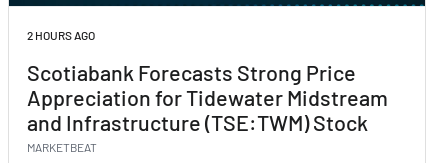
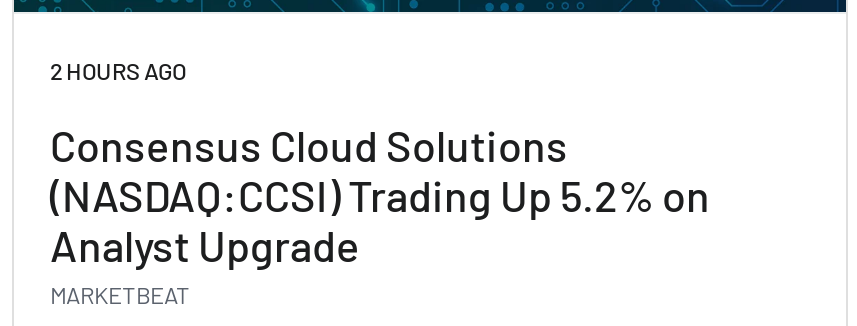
- Scotiabank Forecasts Strong Price
- Appreciation for Tidewater Midstream
- and Infrastructure (TSE:TWM) Stock
+ Consensus Cloud Solutions
+ (NASDAQ:CCSI) Trading Up 5.2% on
+ Analyst Upgrade
